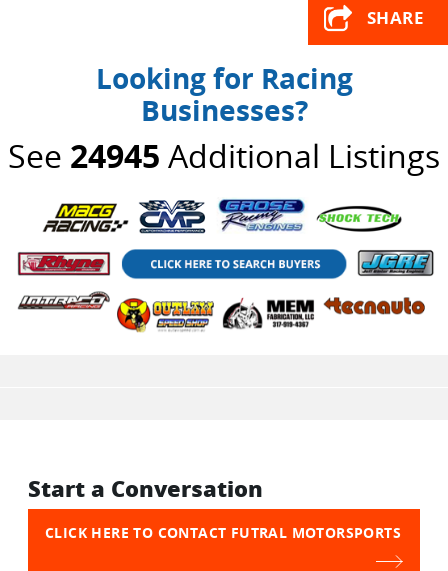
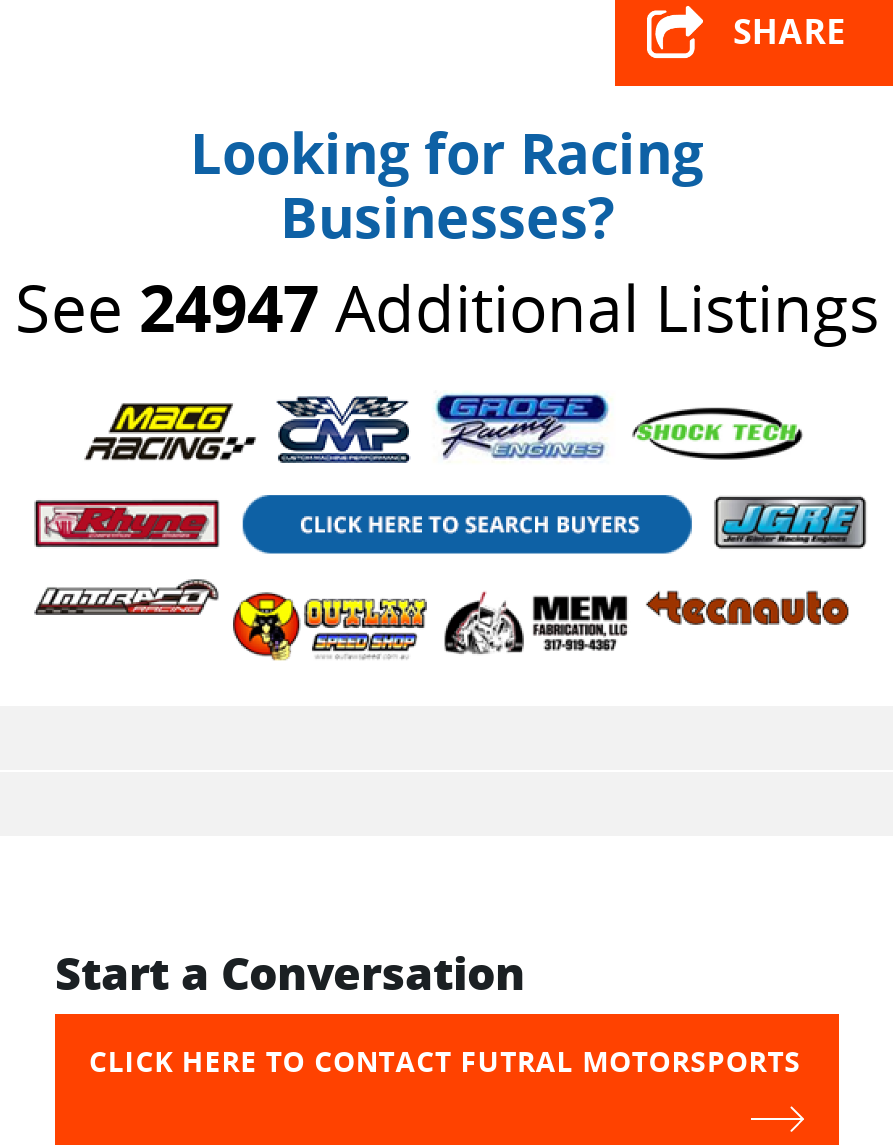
- See 24945 Additional Listings
+ See 24947 Additional Listings
